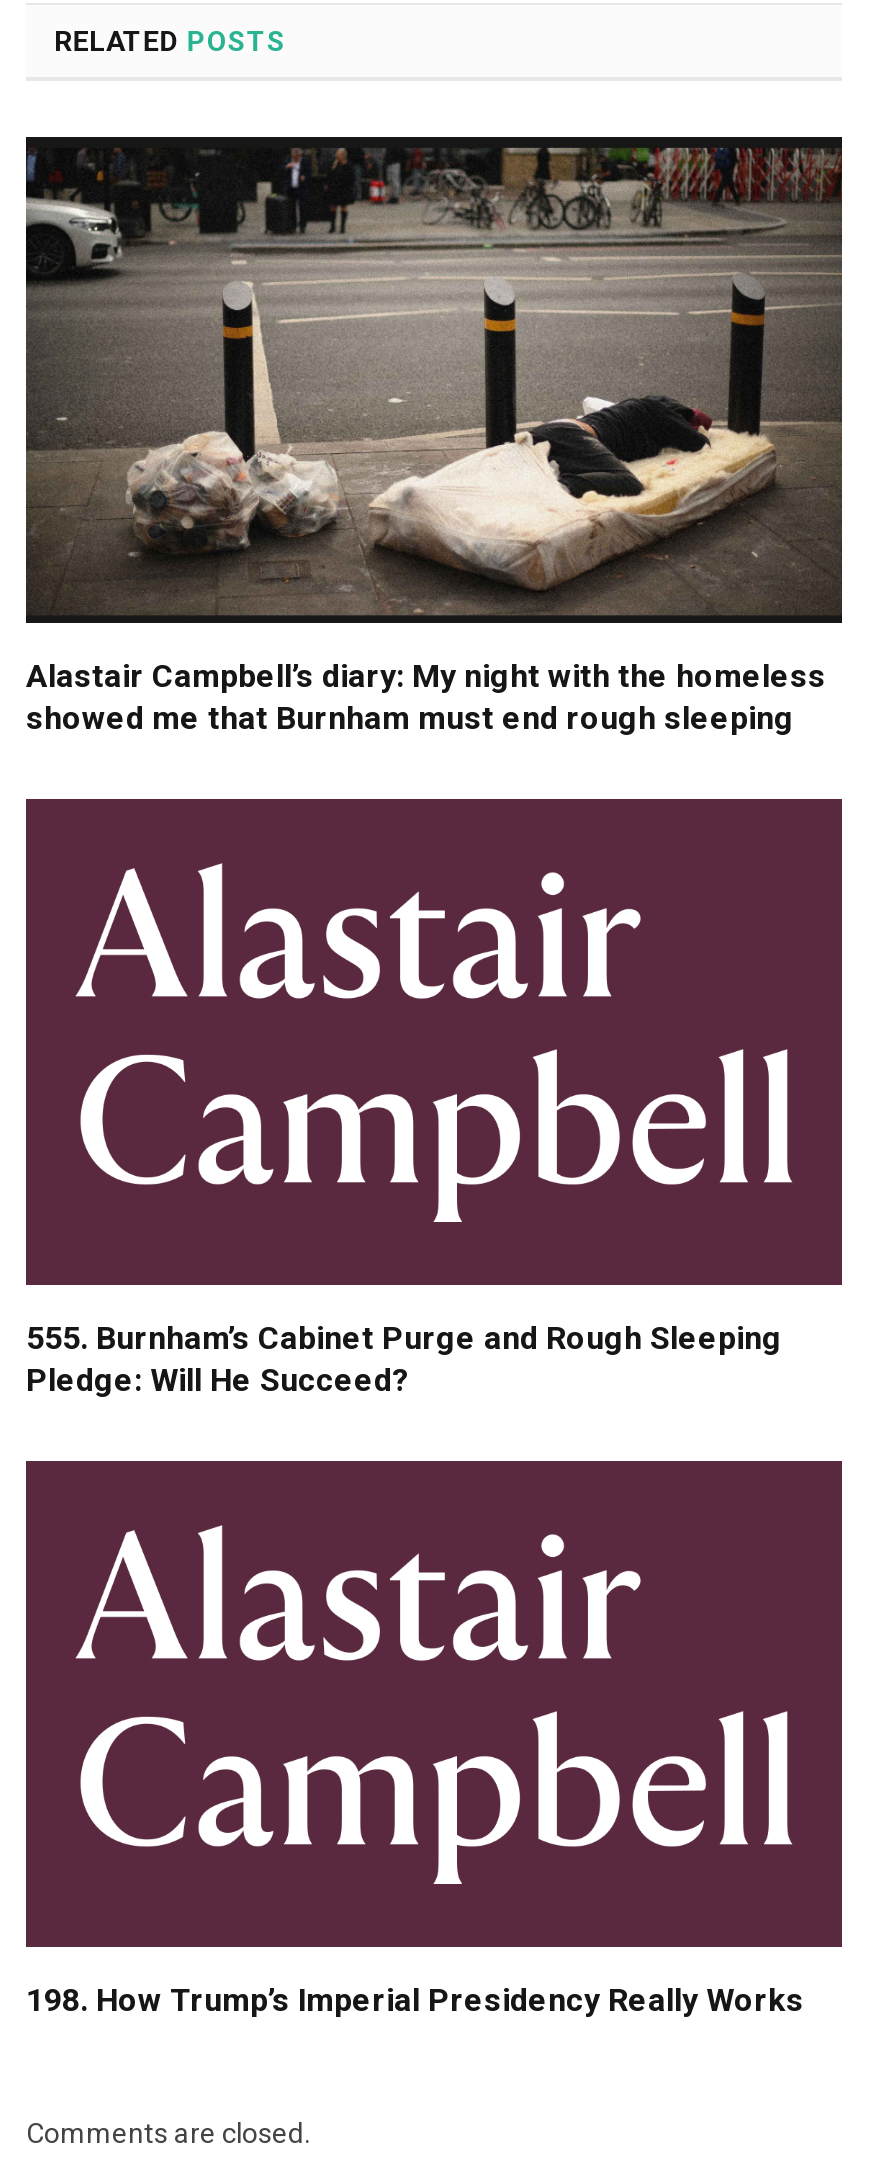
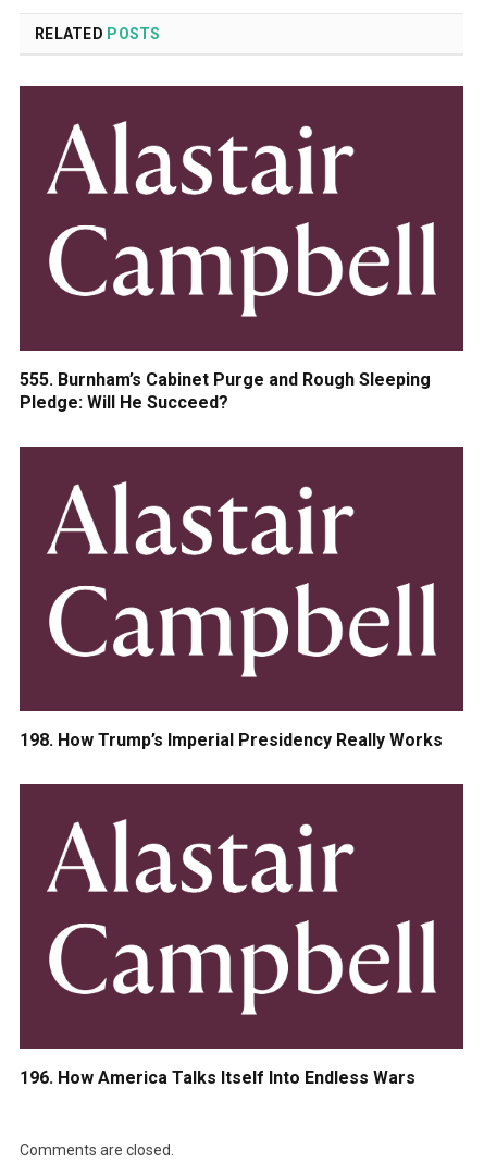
- [image]
- Alastair Campbell’s diary: My night with the homeless
- showed me that Burnham must end rough sleeping

moved up: 555. Burnham’s Cabinet Purge and Rough Sleeping | Pledge: Will He Succeed? | 198. How Trump’s Imperial Presidency Really Works

+ 196. How America Talks Itself Into Endless Wars
